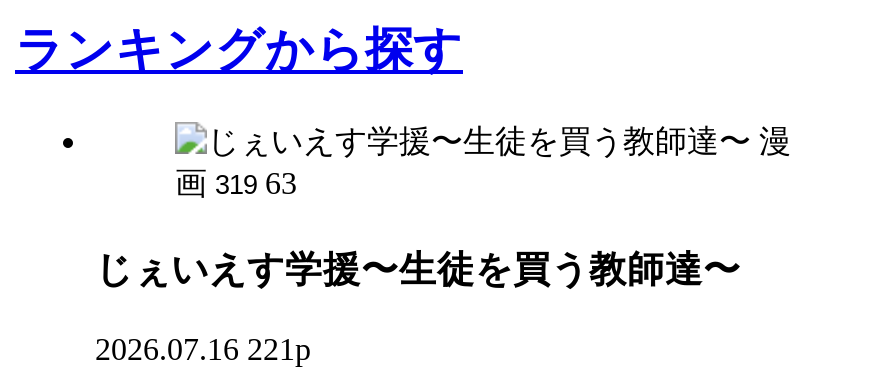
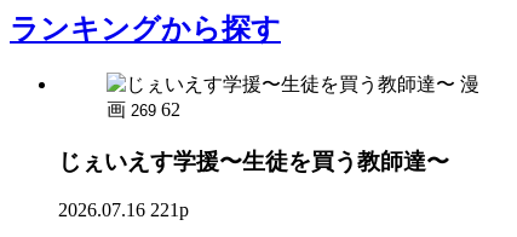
- 画 319 63
+ 画 269 62
